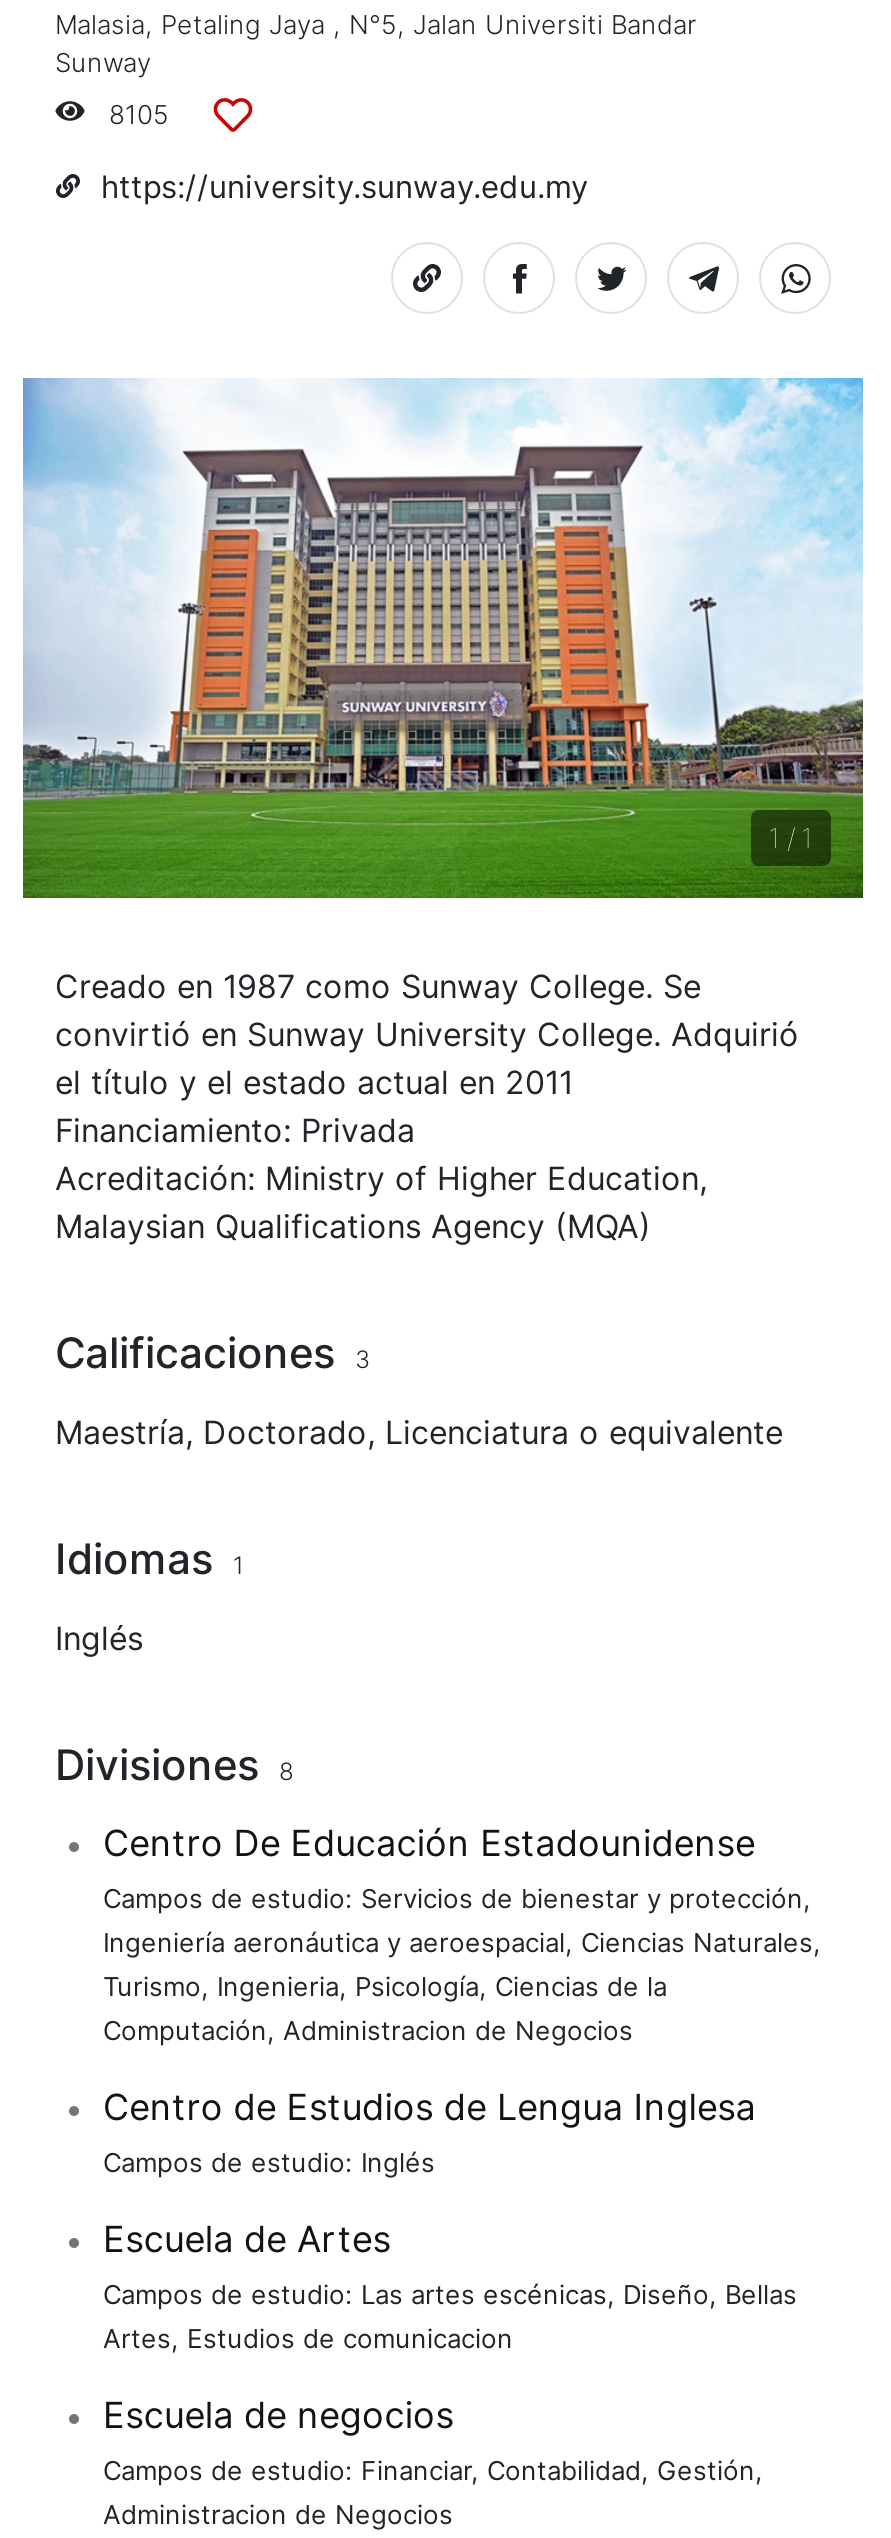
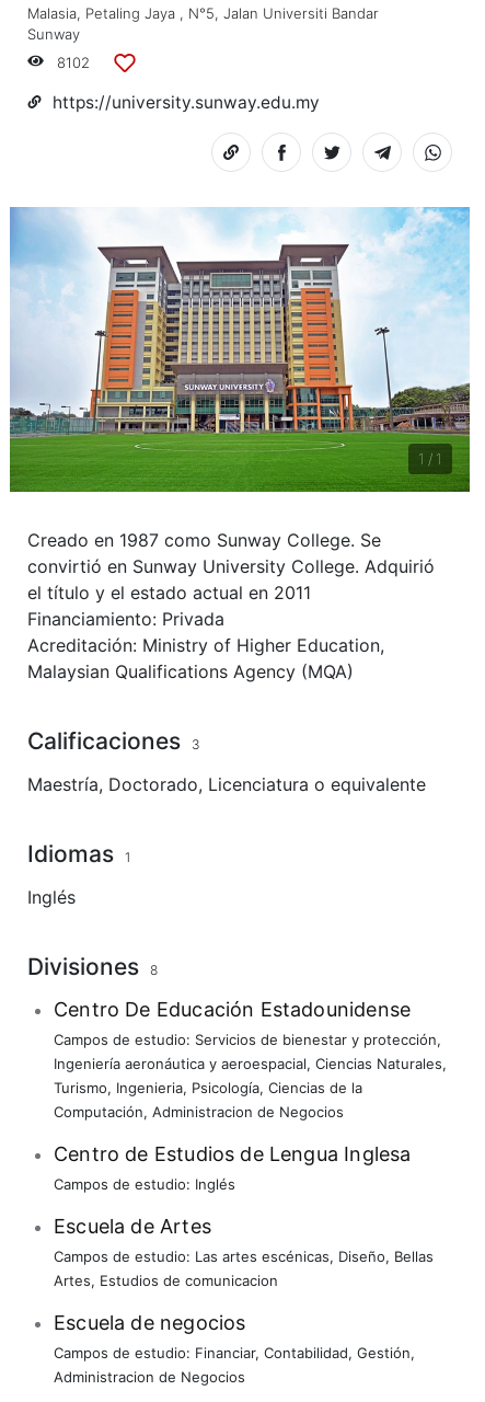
- 8105
+ 8102
